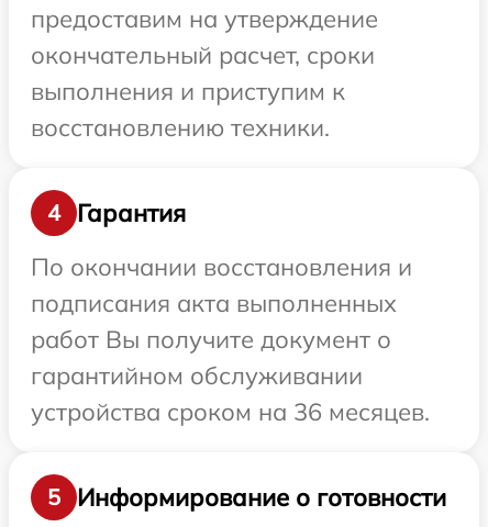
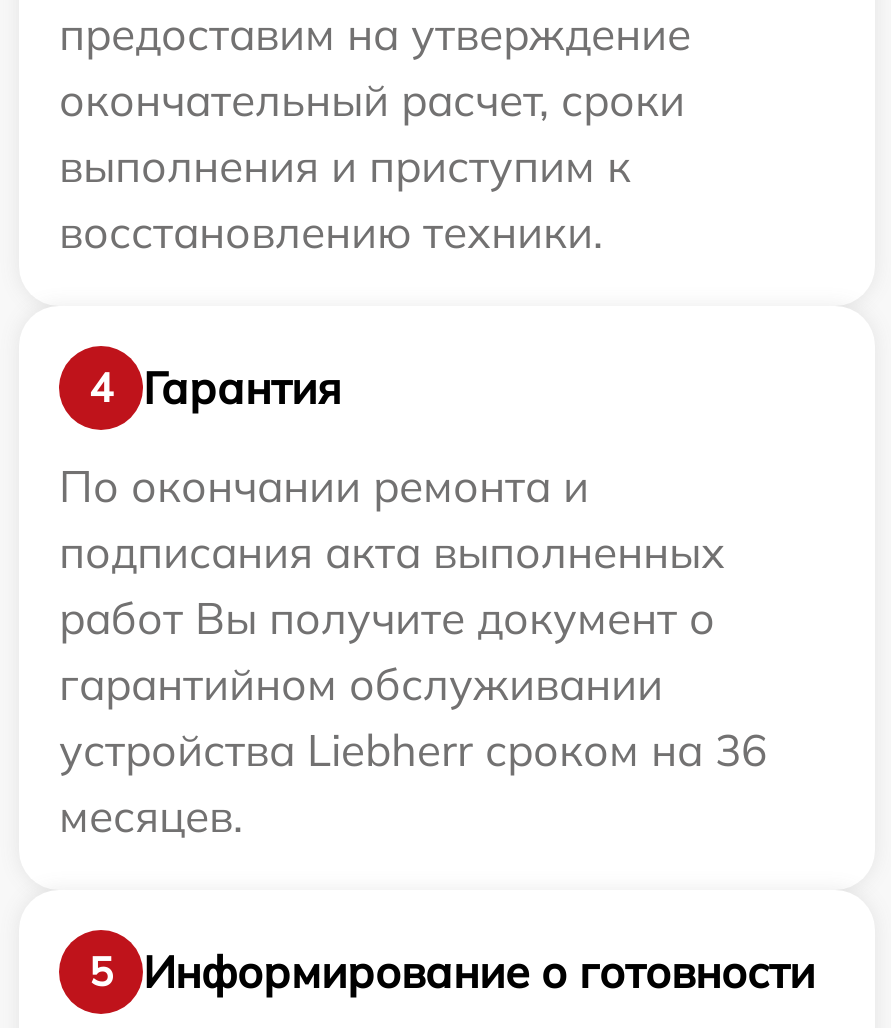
- По окончании восстановления и
+ По окончании ремонта и

- устройства сроком на 36 месяцев.
+ устройства Liebherr сроком на 36
+ месяцев.
